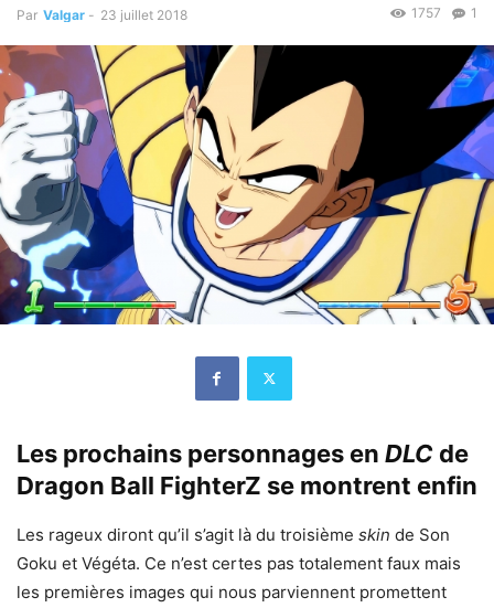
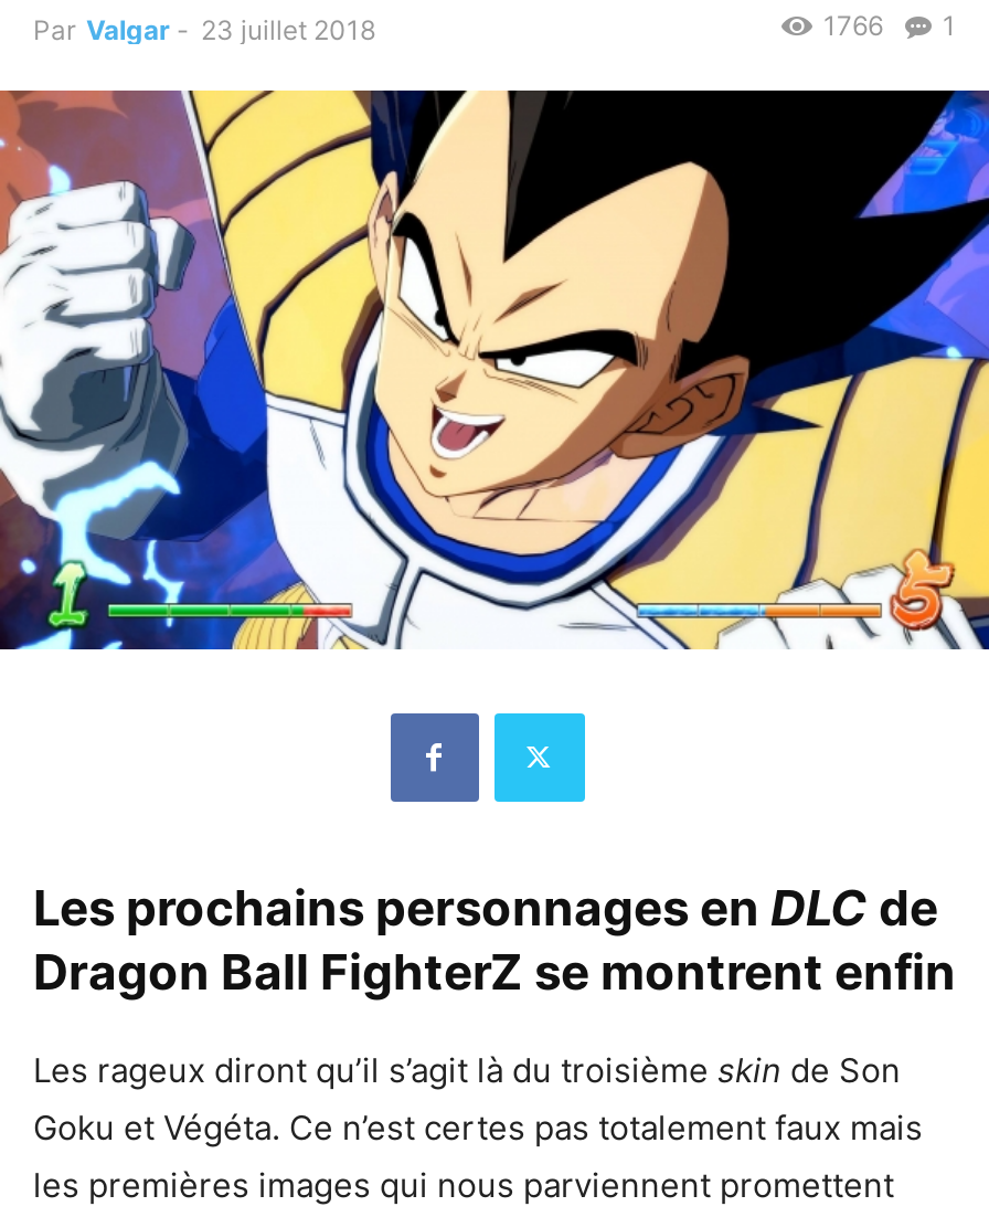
- 1757 1
+ 1766 1
